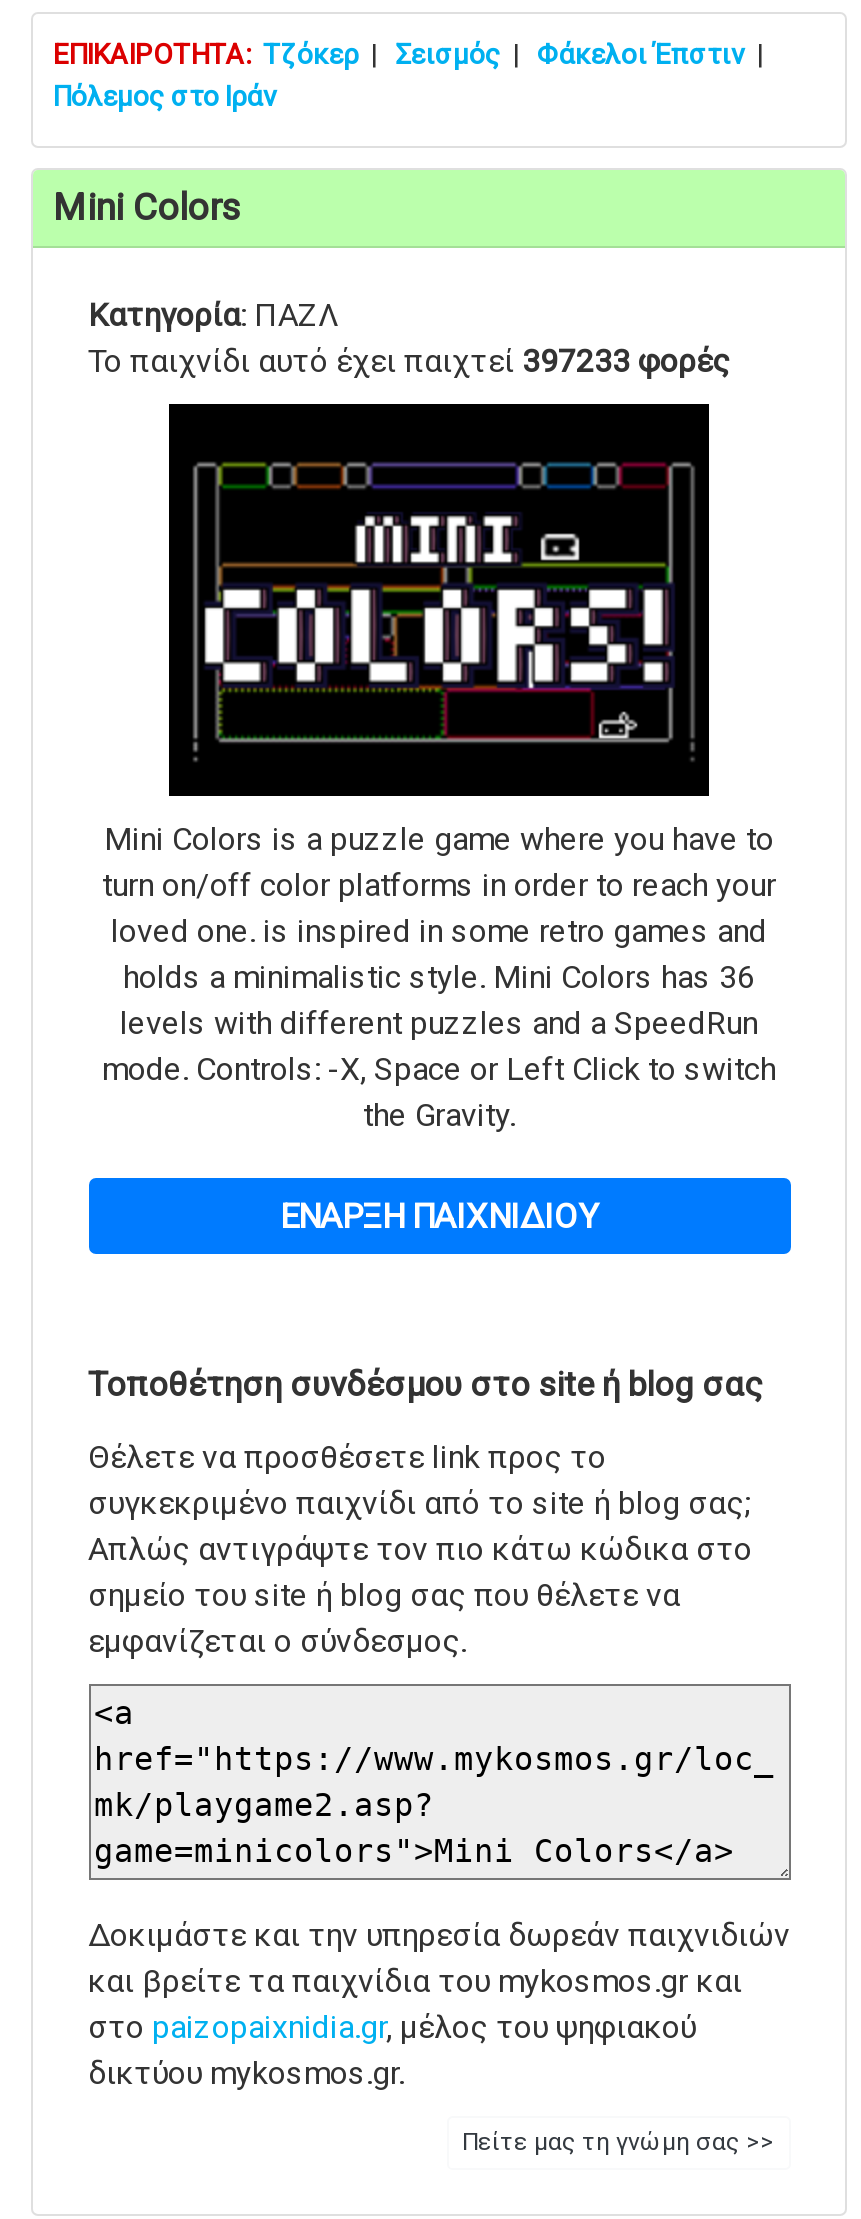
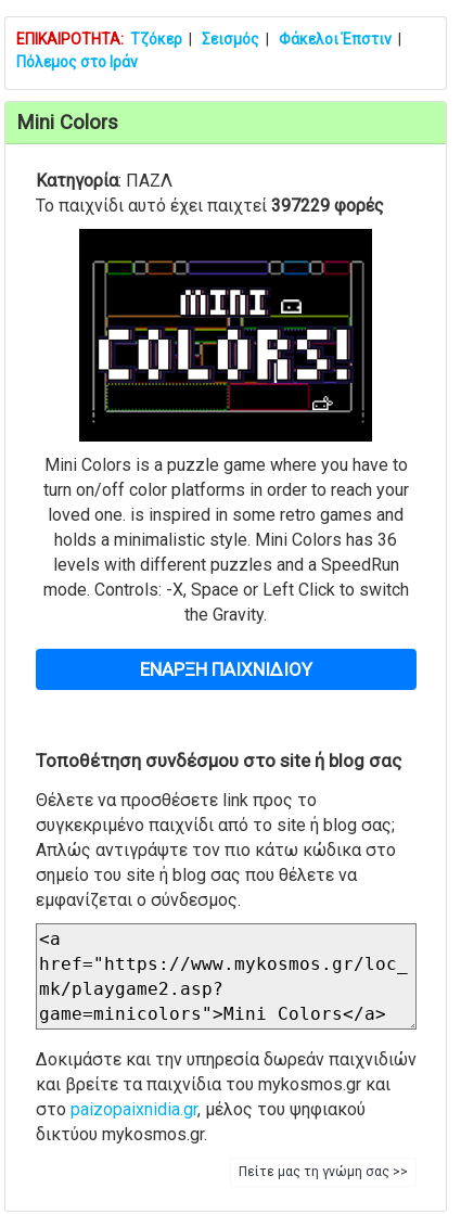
- Το παιχνίδι αυτό έχει παιχτεί 397233 φορές
+ Το παιχνίδι αυτό έχει παιχτεί 397229 φορές
